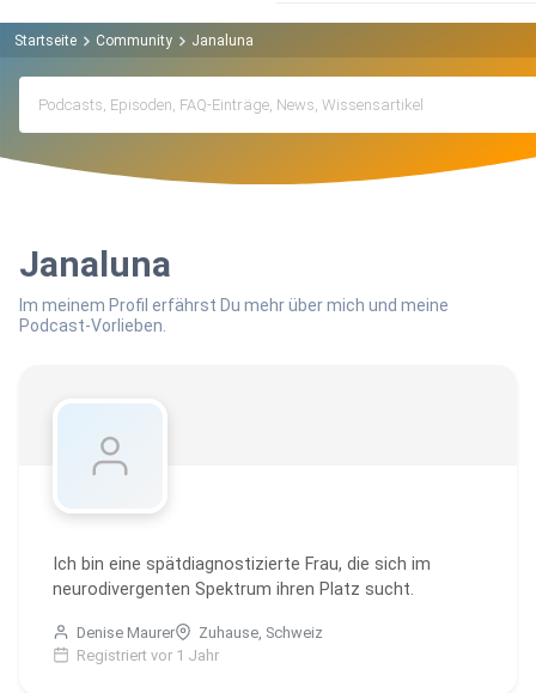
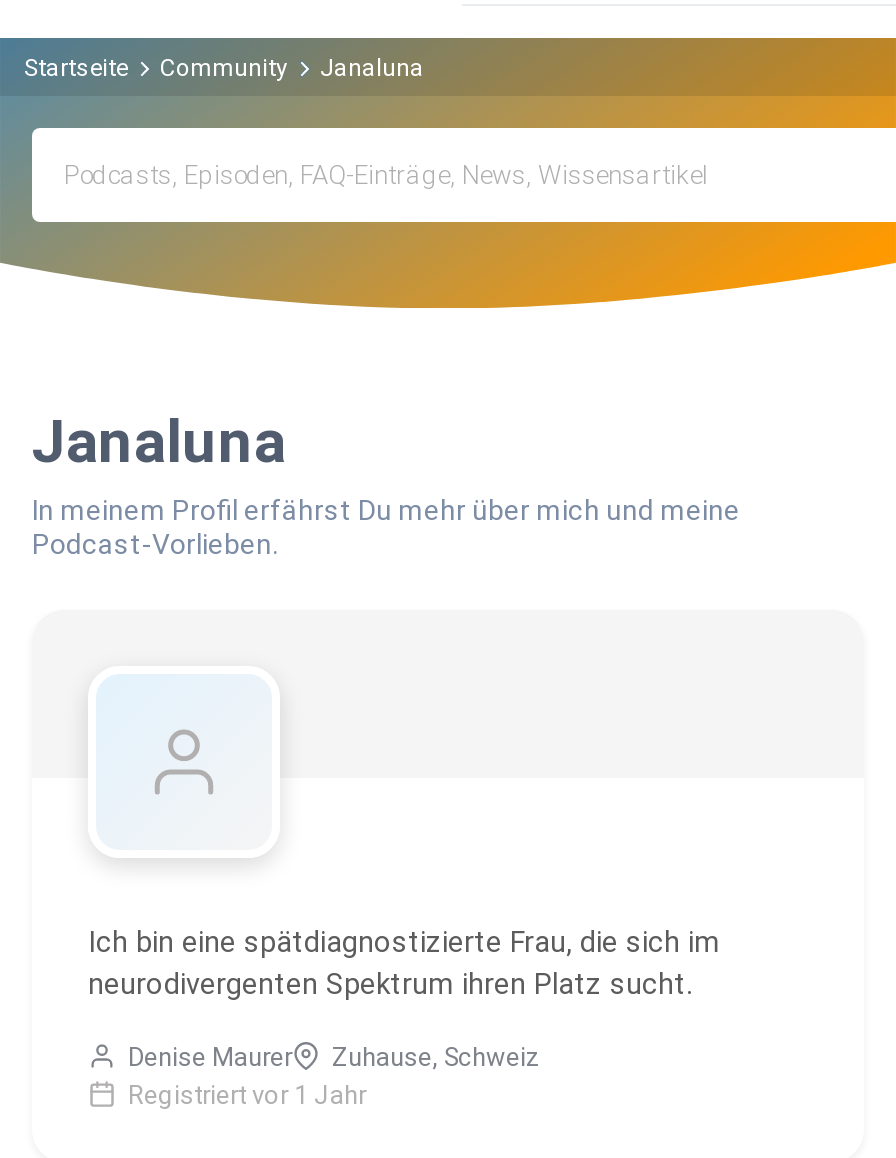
- Im meinem Profil erfährst Du mehr über mich und meine
+ In meinem Profil erfährst Du mehr über mich und meine
